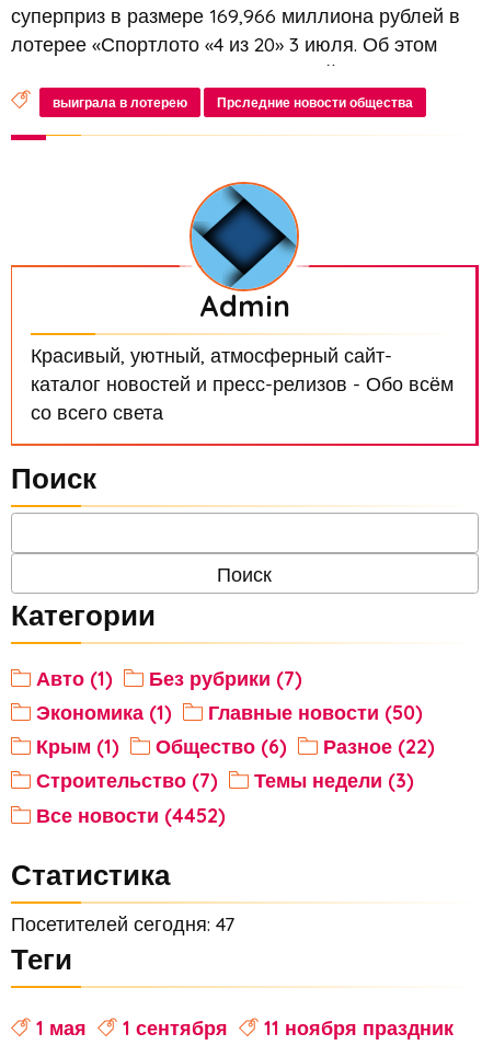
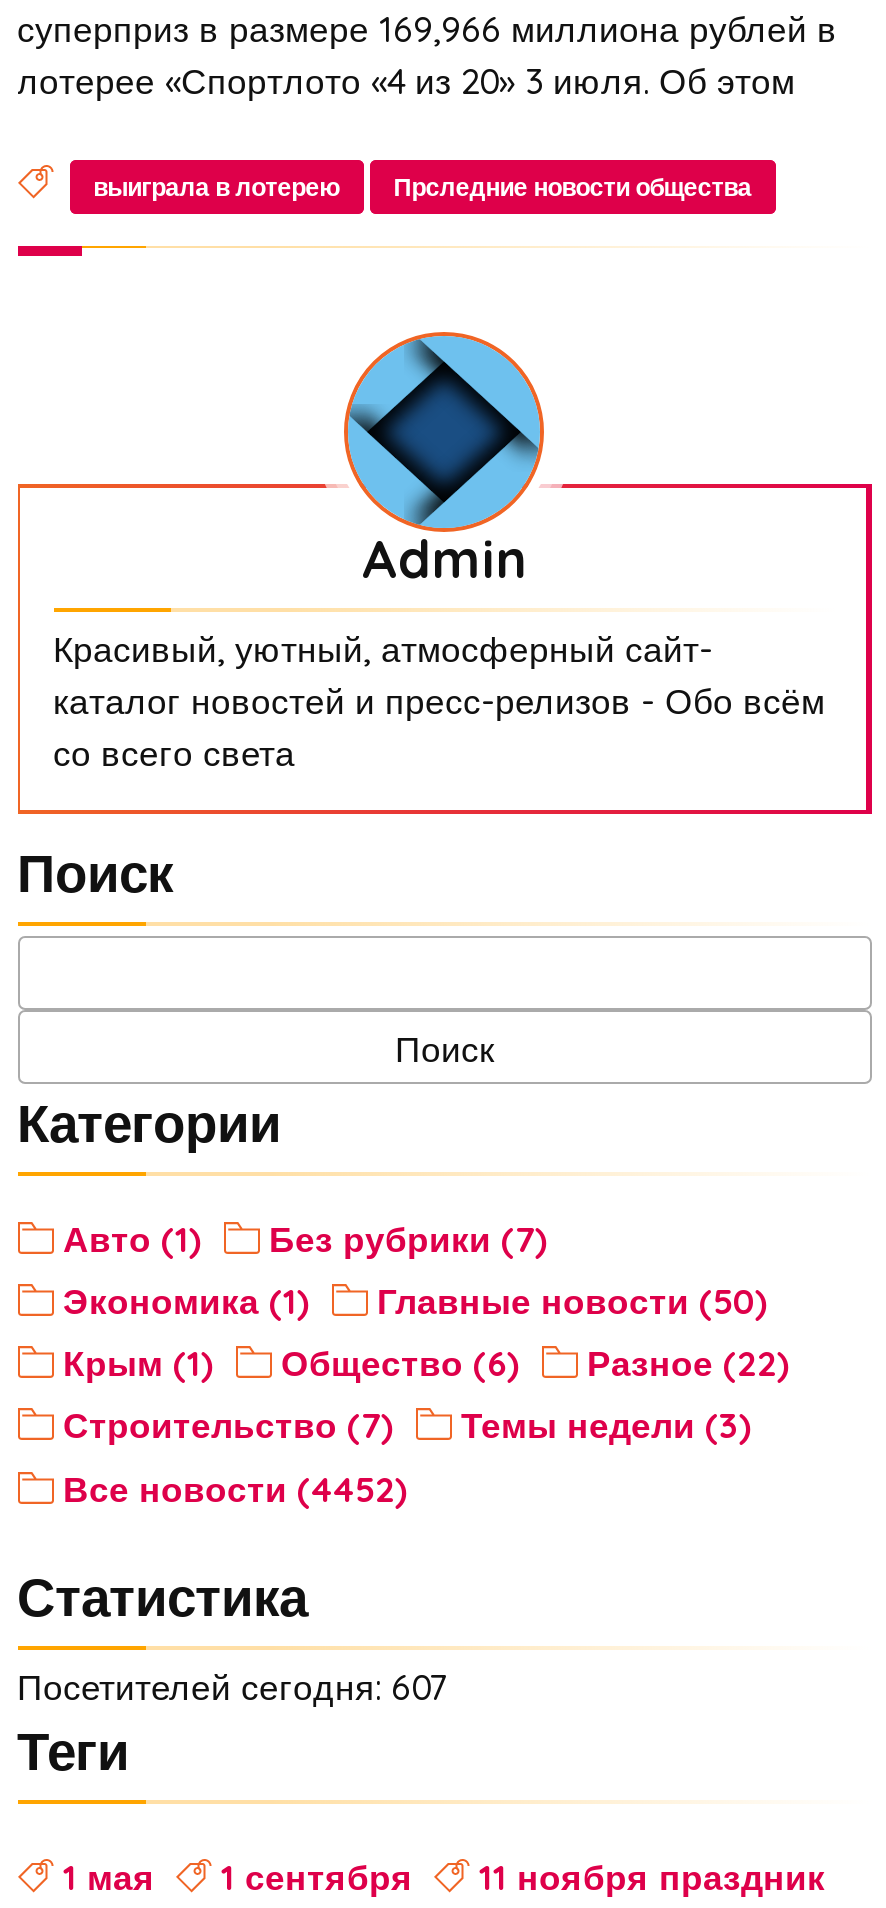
- Посетителей сегодня: 47
+ Посетителей сегодня: 607
